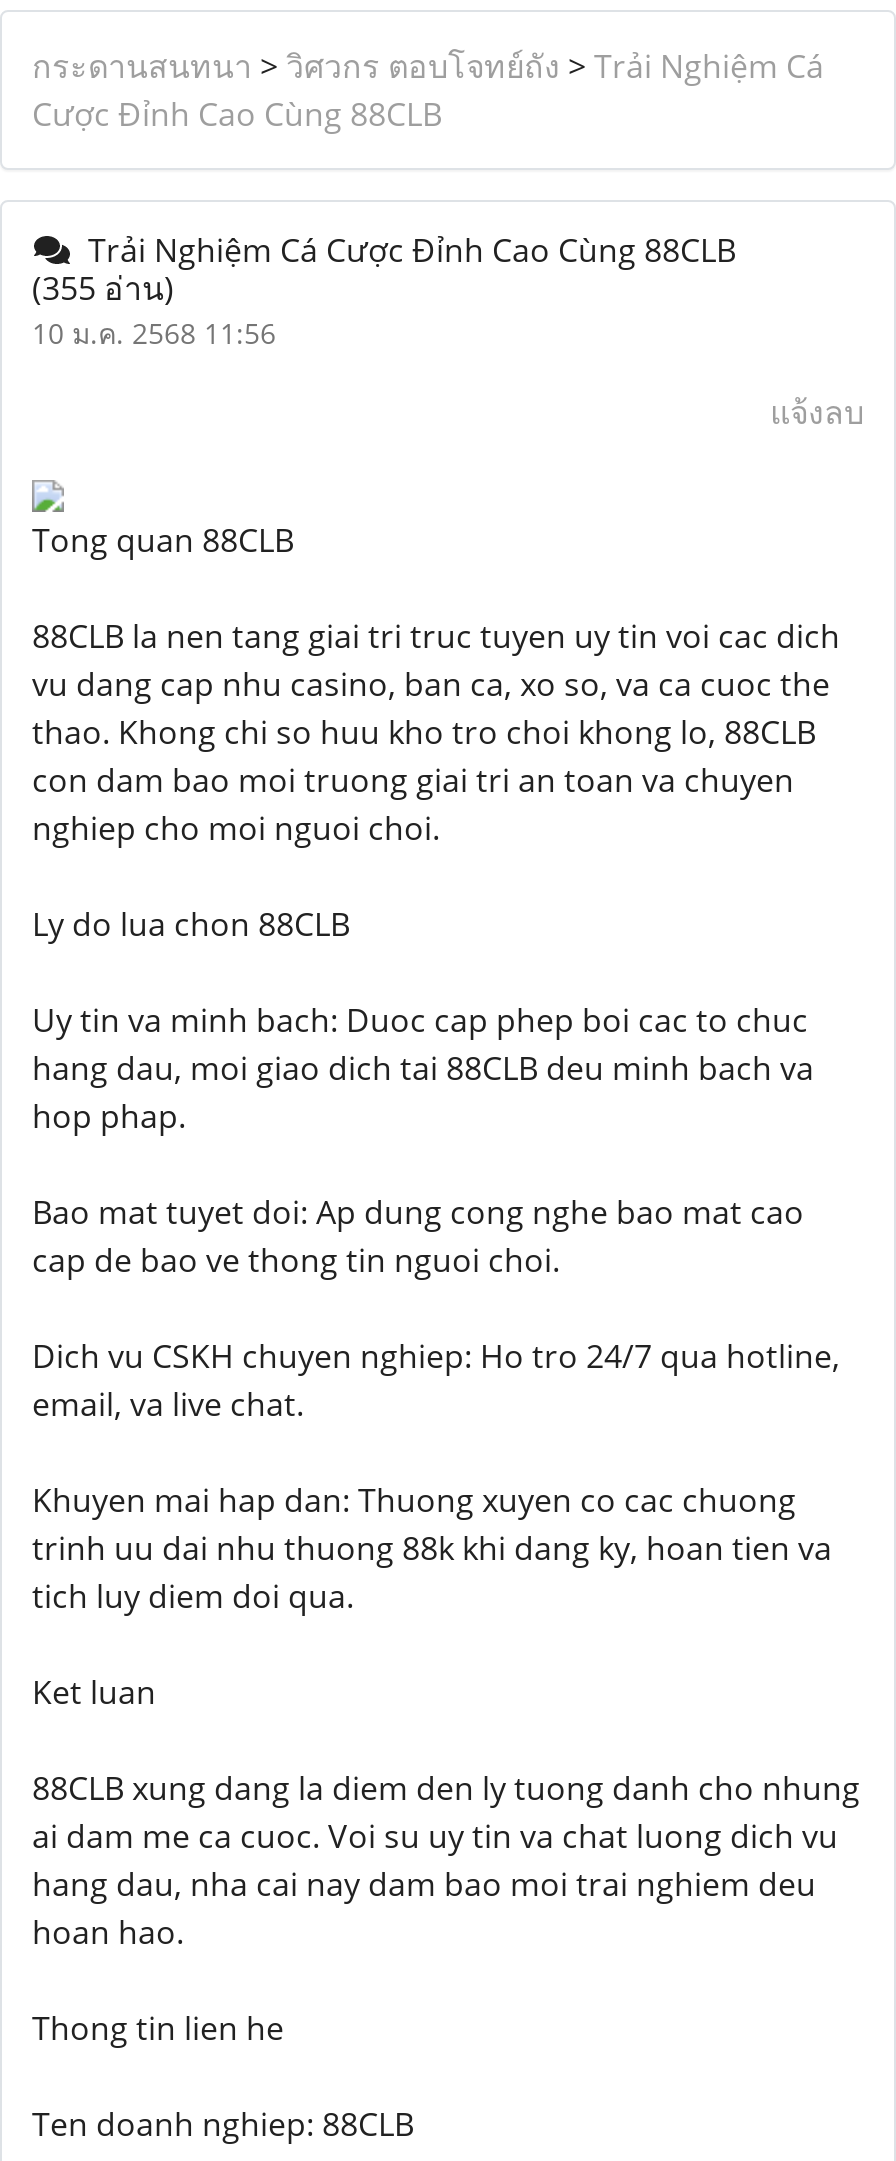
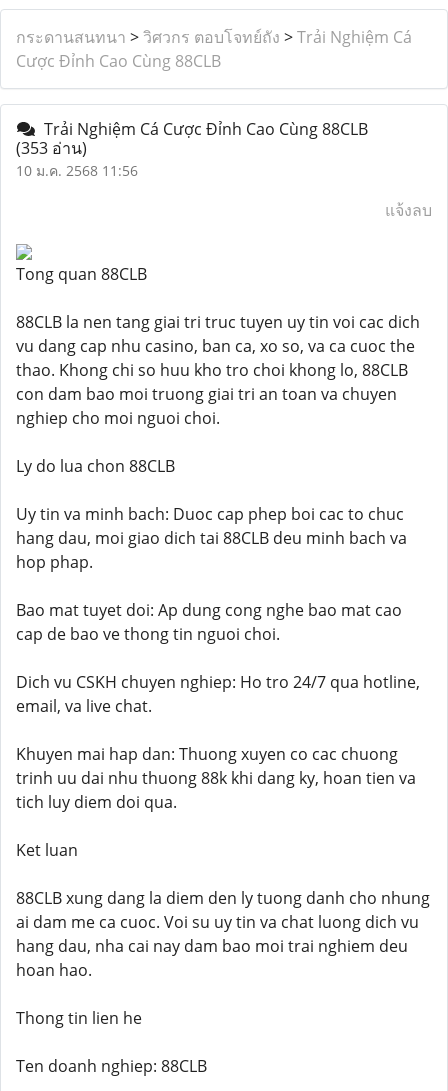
- (355 อ่าน)
+ (353 อ่าน)
